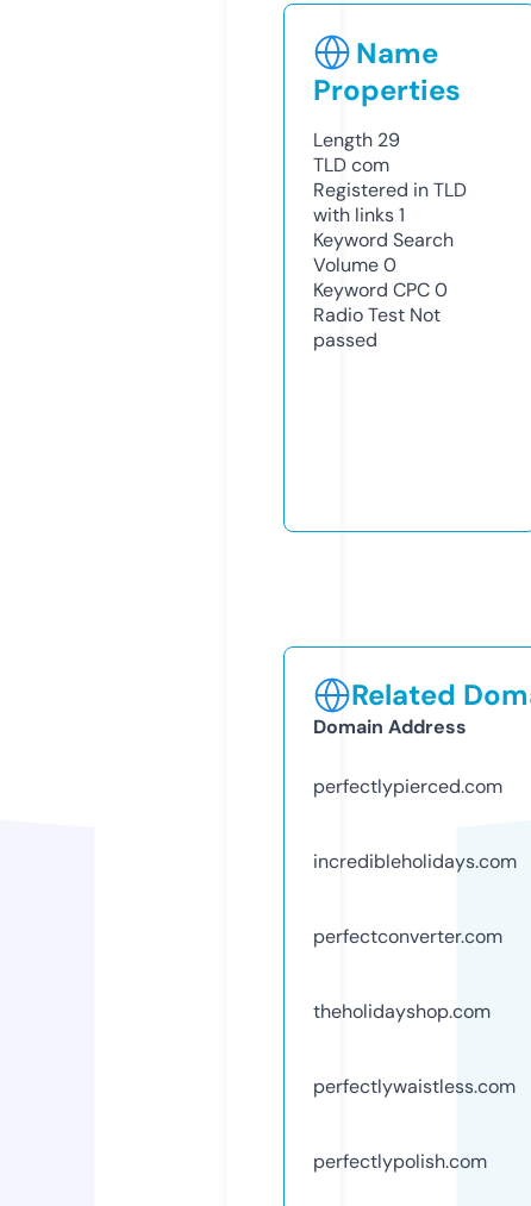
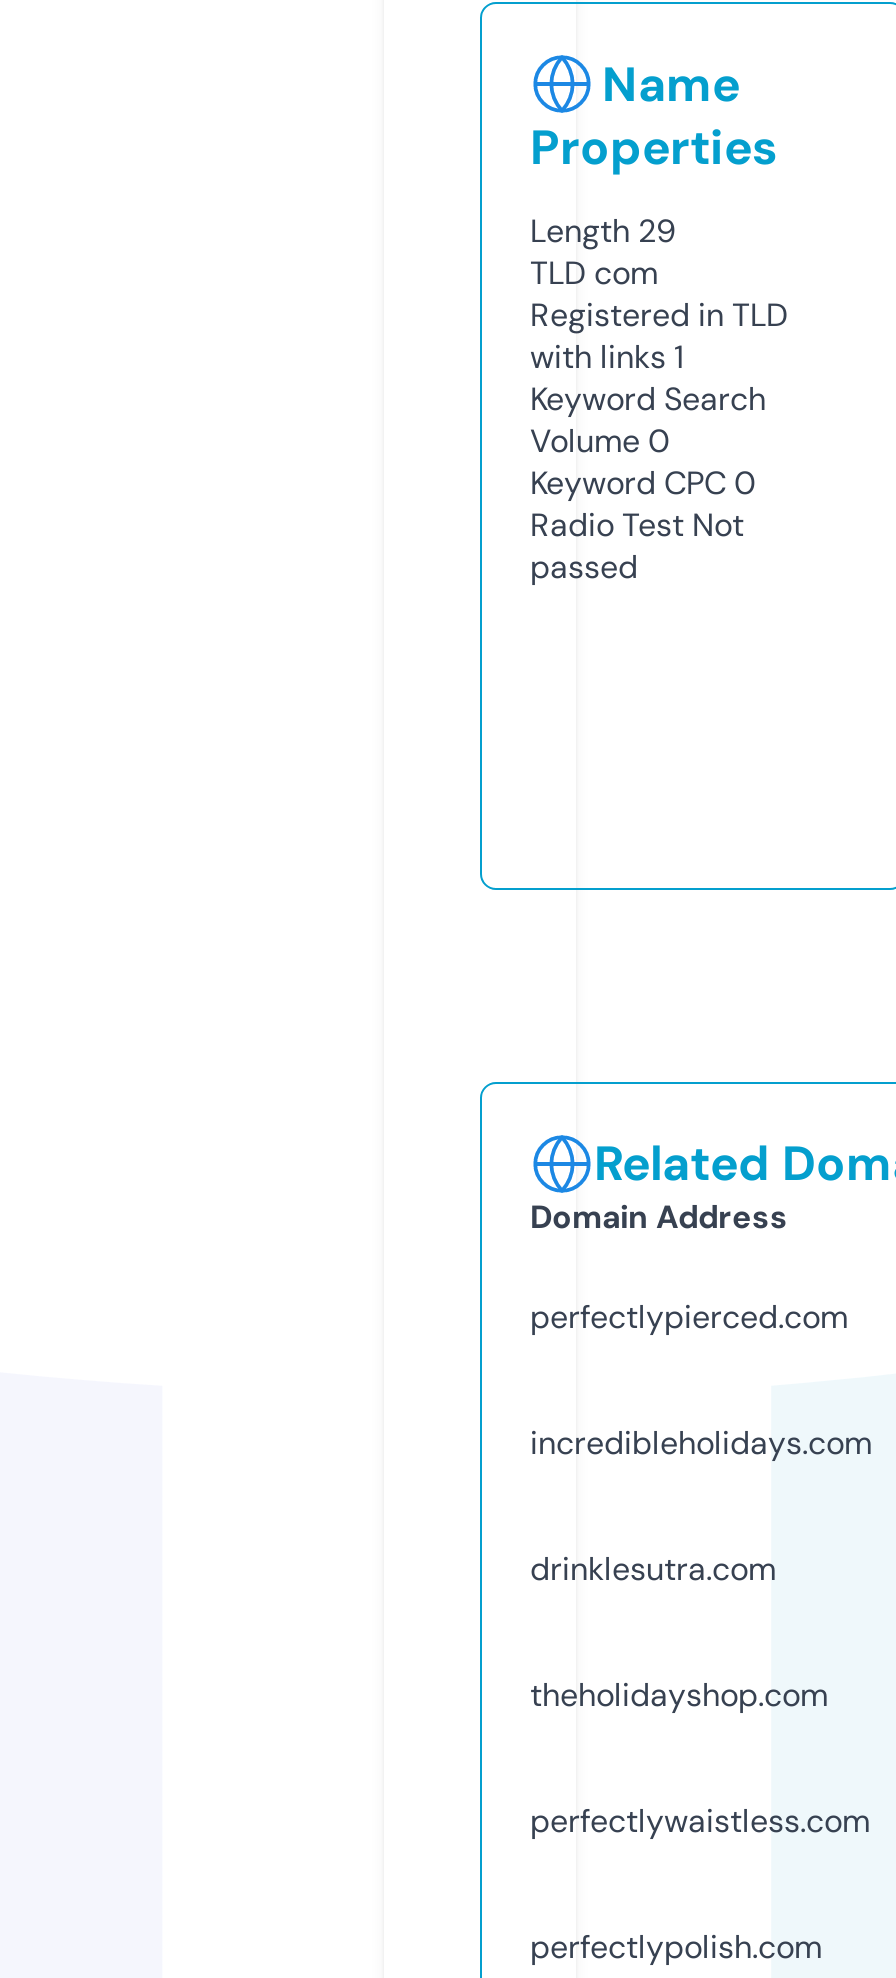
- perfectconverter.com
+ drinklesutra.com
